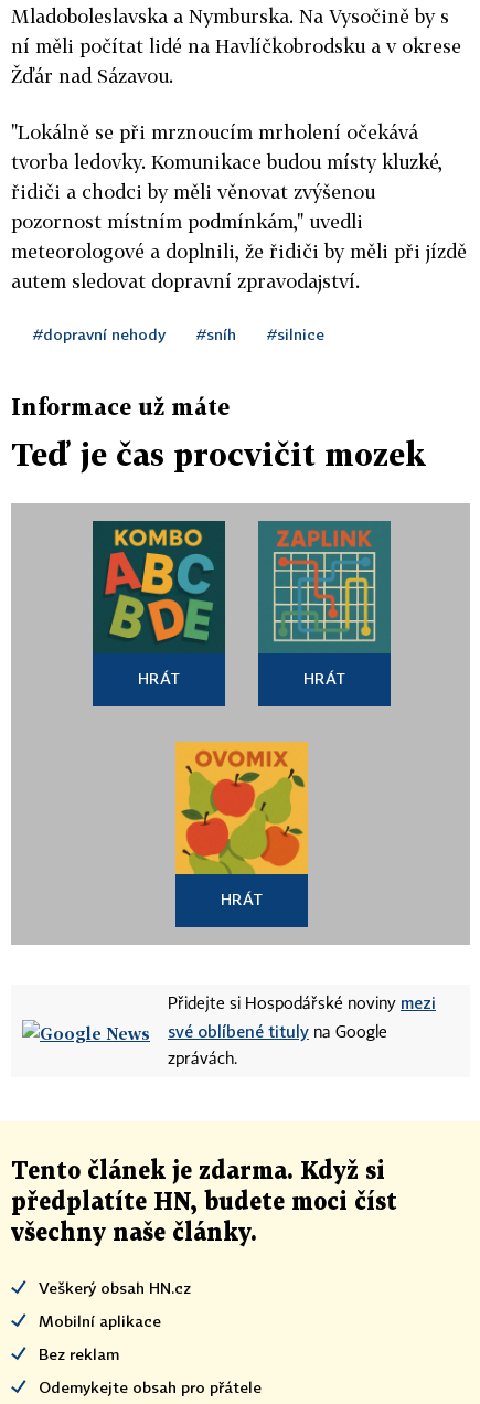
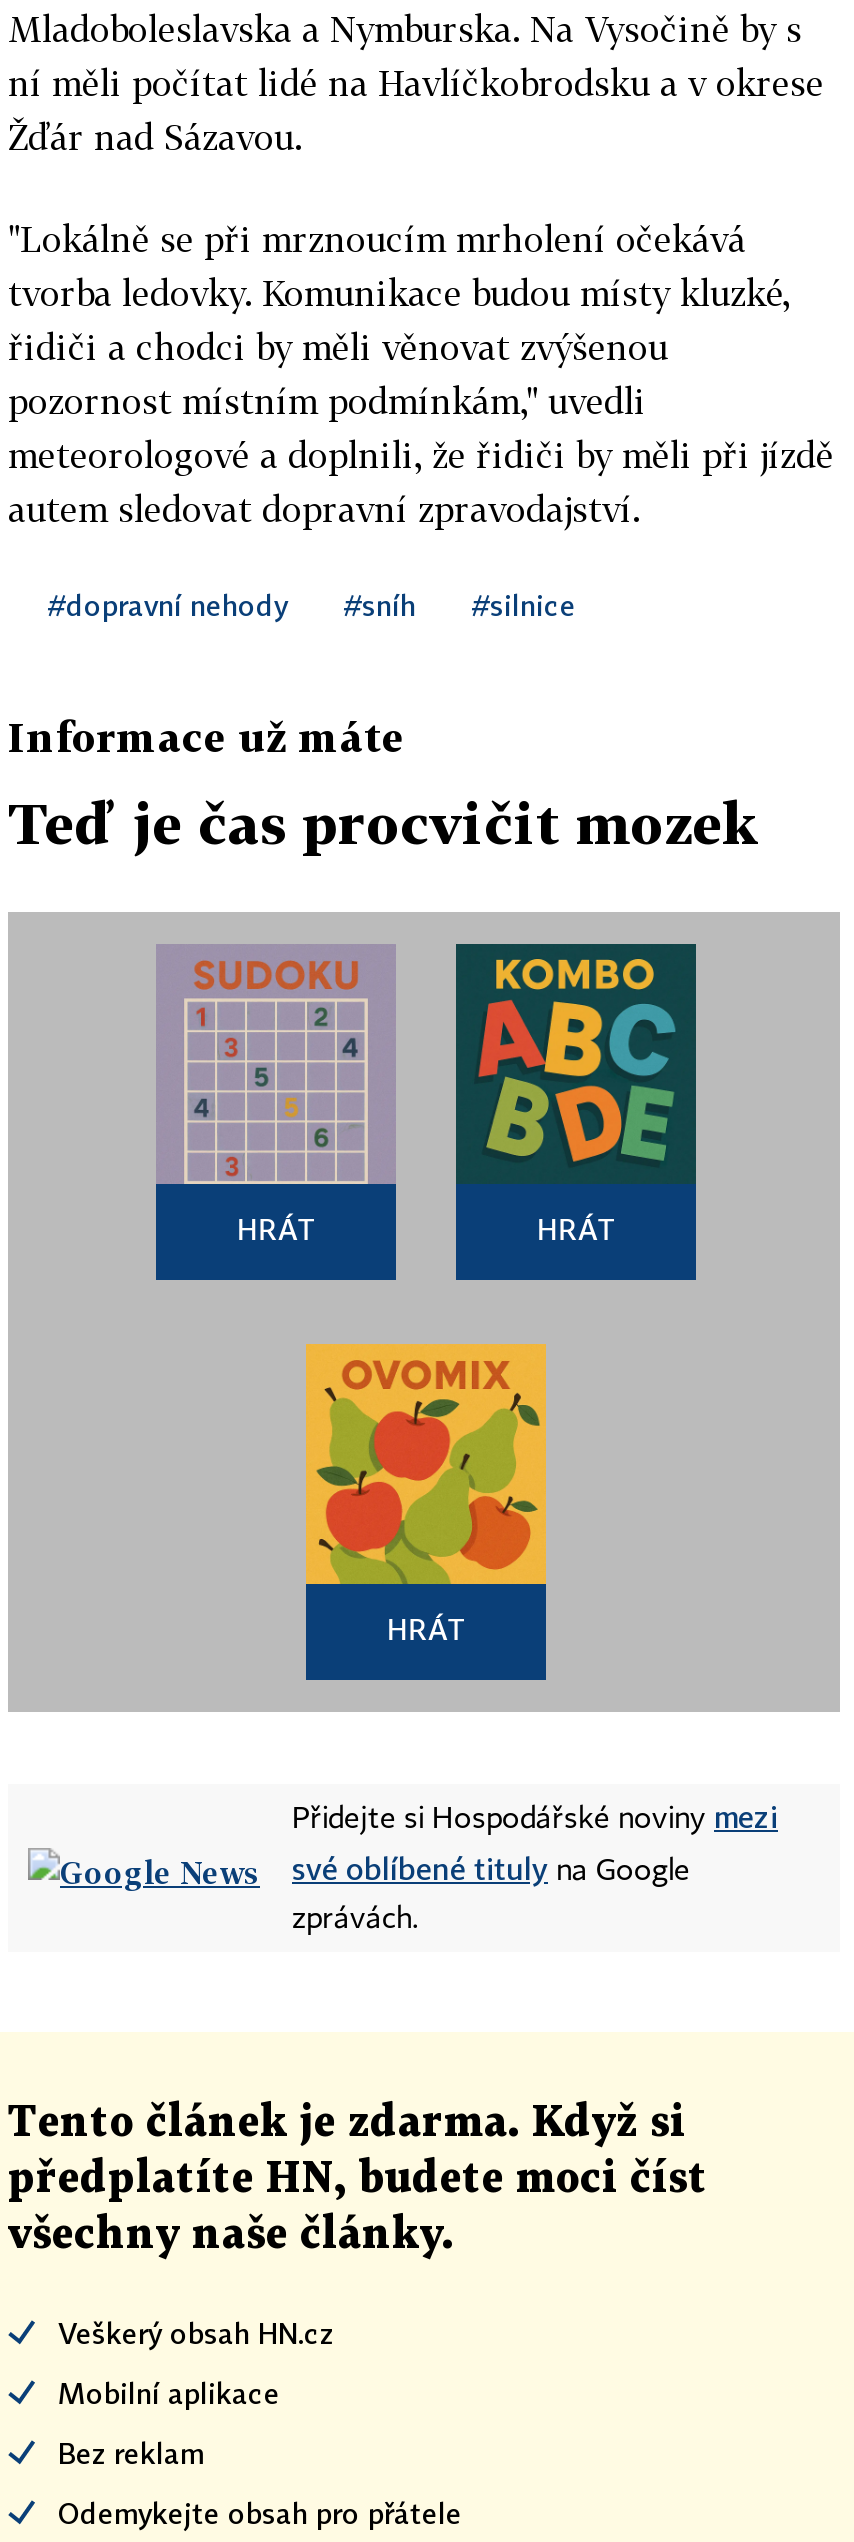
- [image]
+ [image]

- [image]
+ [image]
